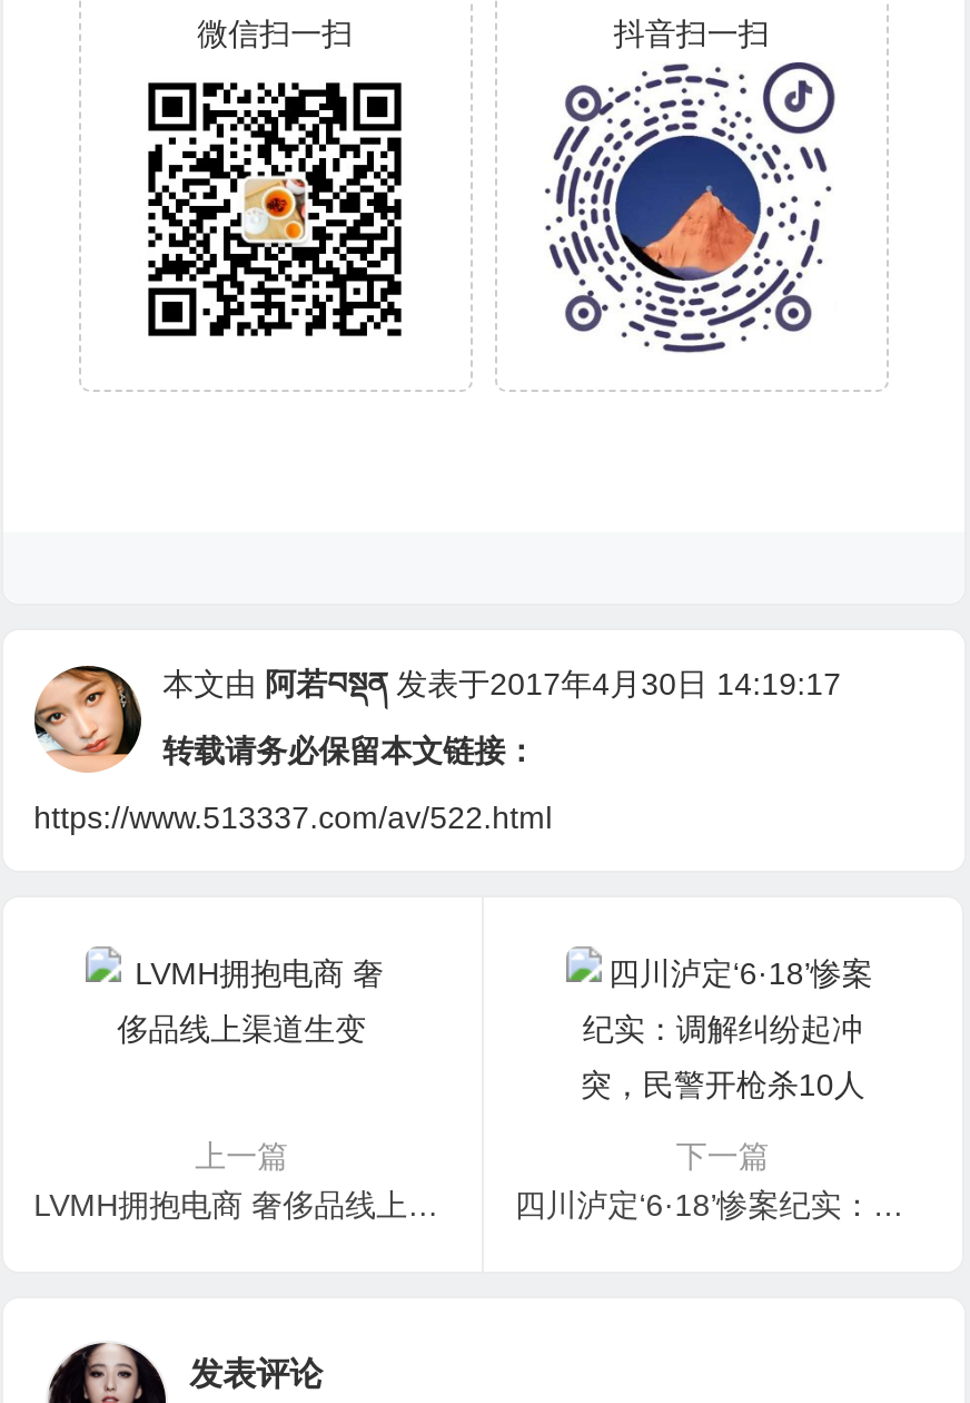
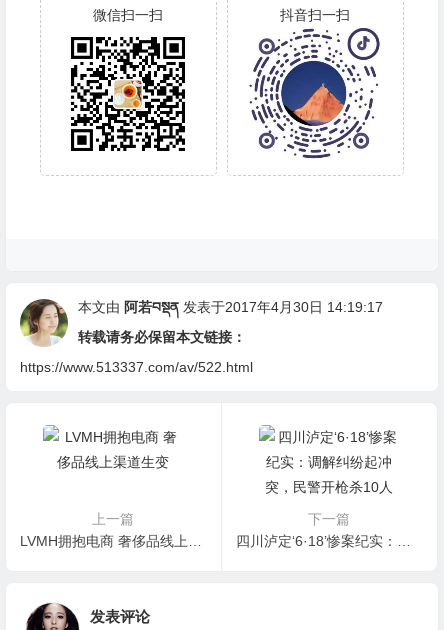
- [image]
+ [image]
